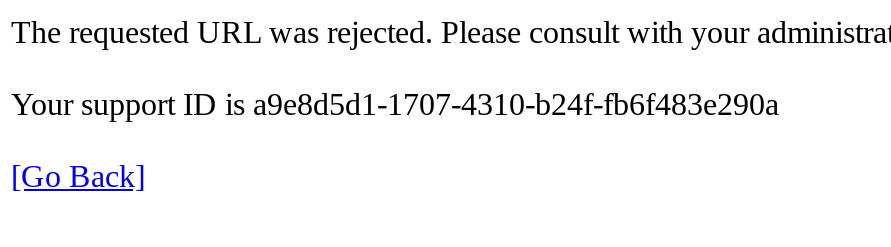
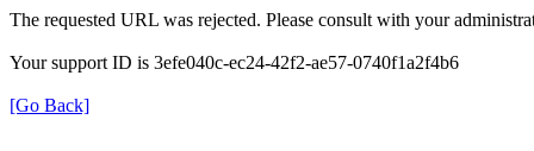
- Your support ID is a9e8d5d1-1707-4310-b24f-fb6f483e290a
+ Your support ID is 3efe040c-ec24-42f2-ae57-0740f1a2f4b6
